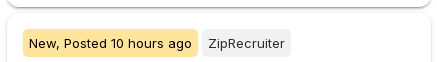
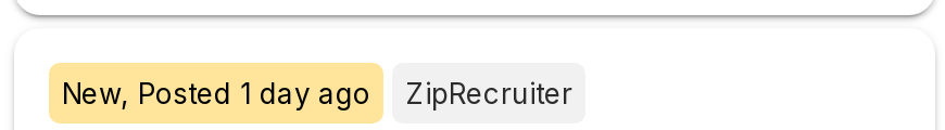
- New, Posted 10 hours ago
+ New, Posted 1 day ago
